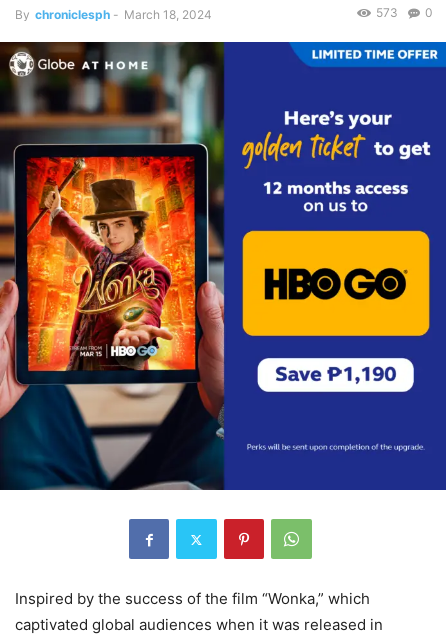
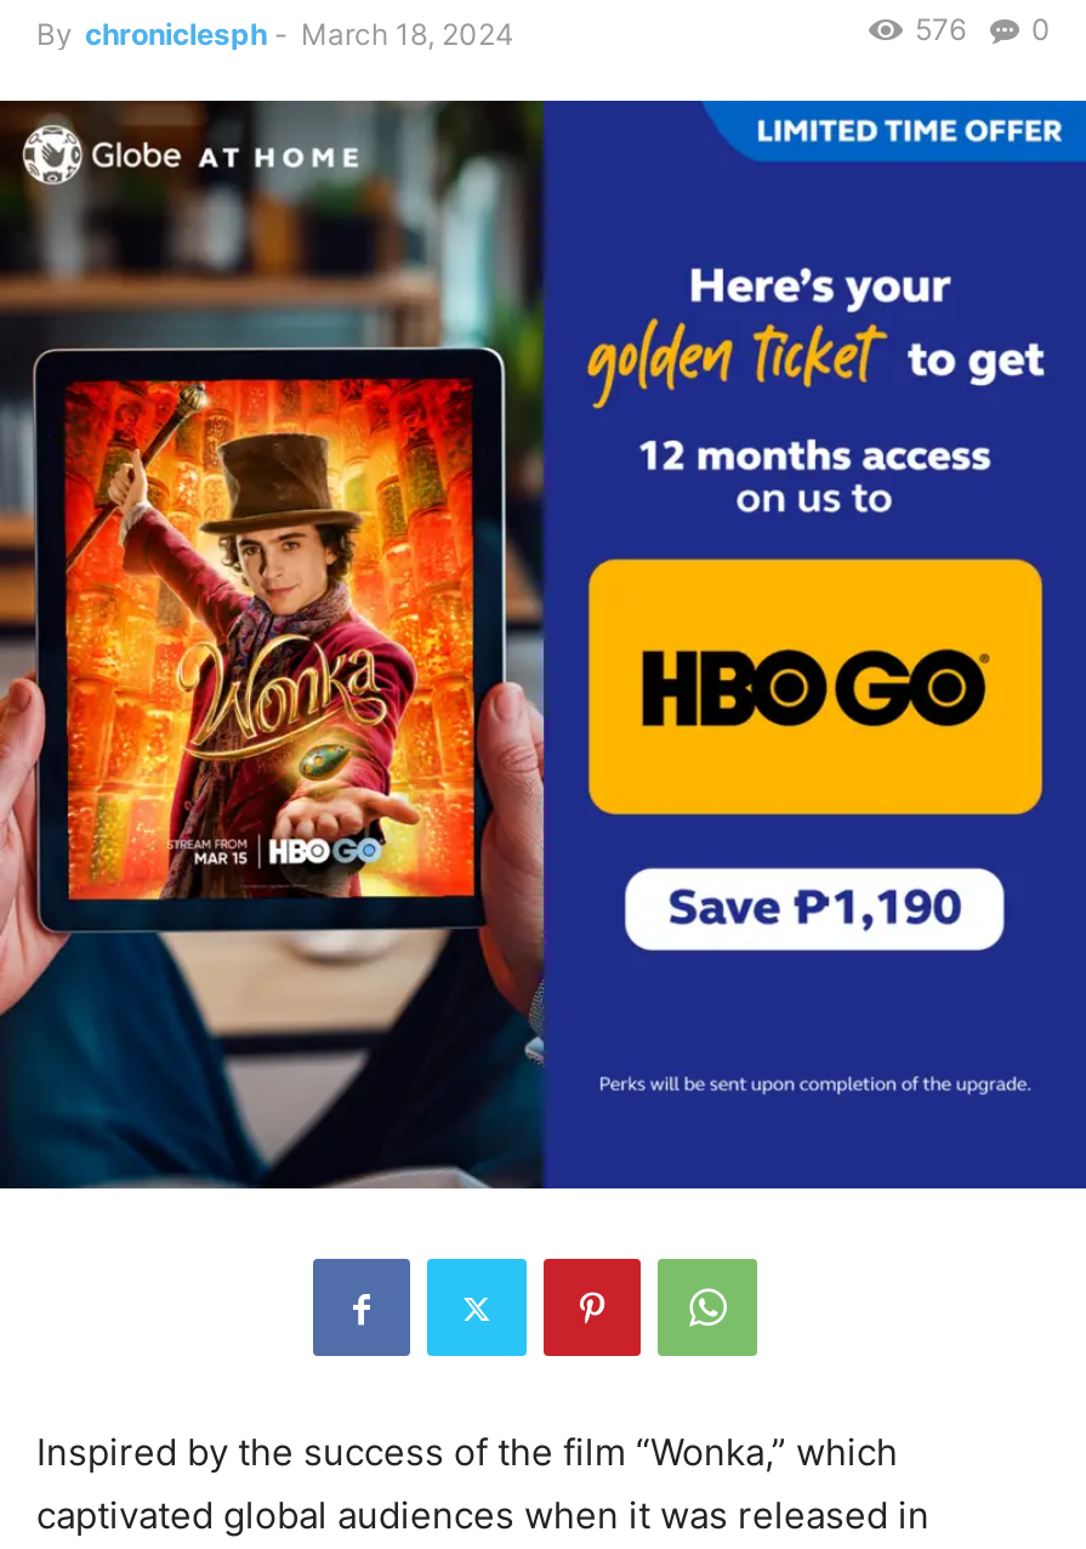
- 573 0
+ 576 0
